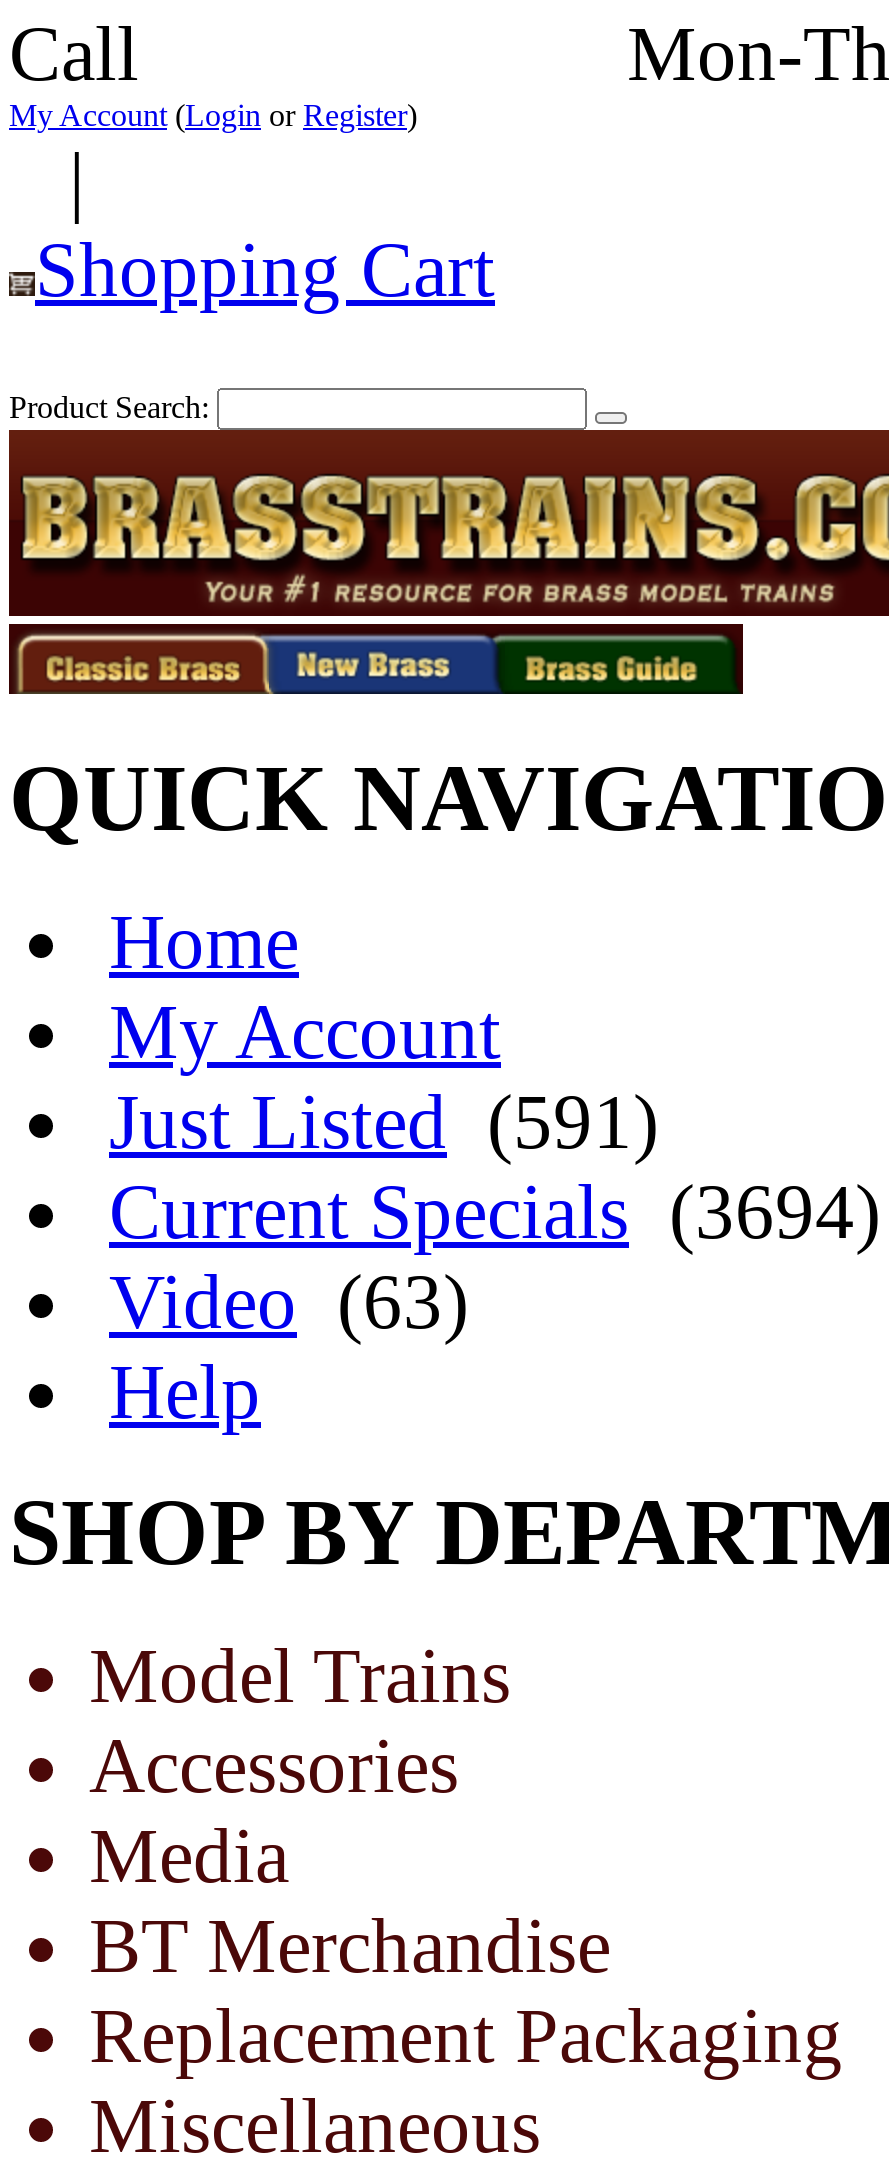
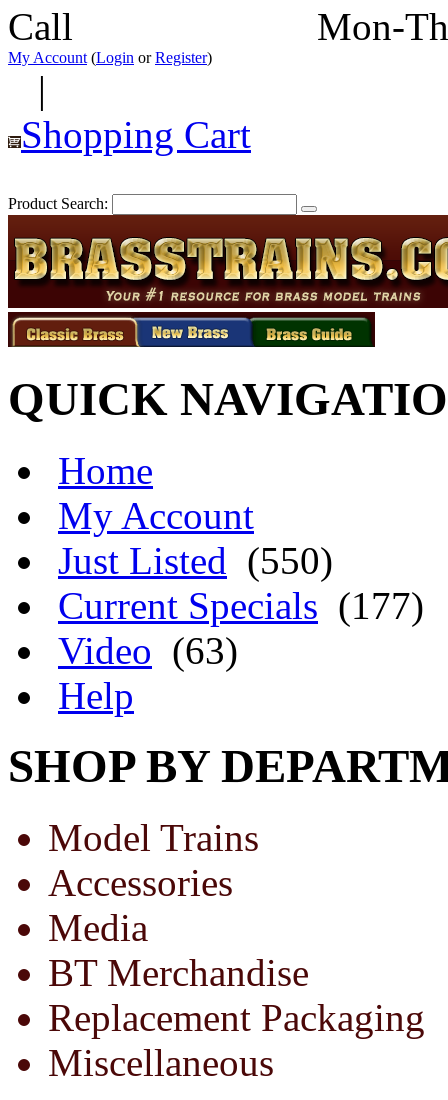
- Just Listed (591)
+ Just Listed (550)

- Current Specials (3694)
+ Current Specials (177)
